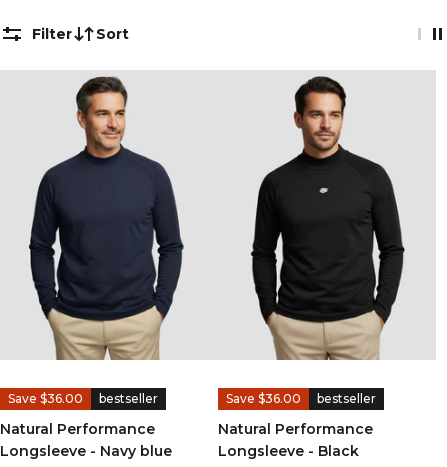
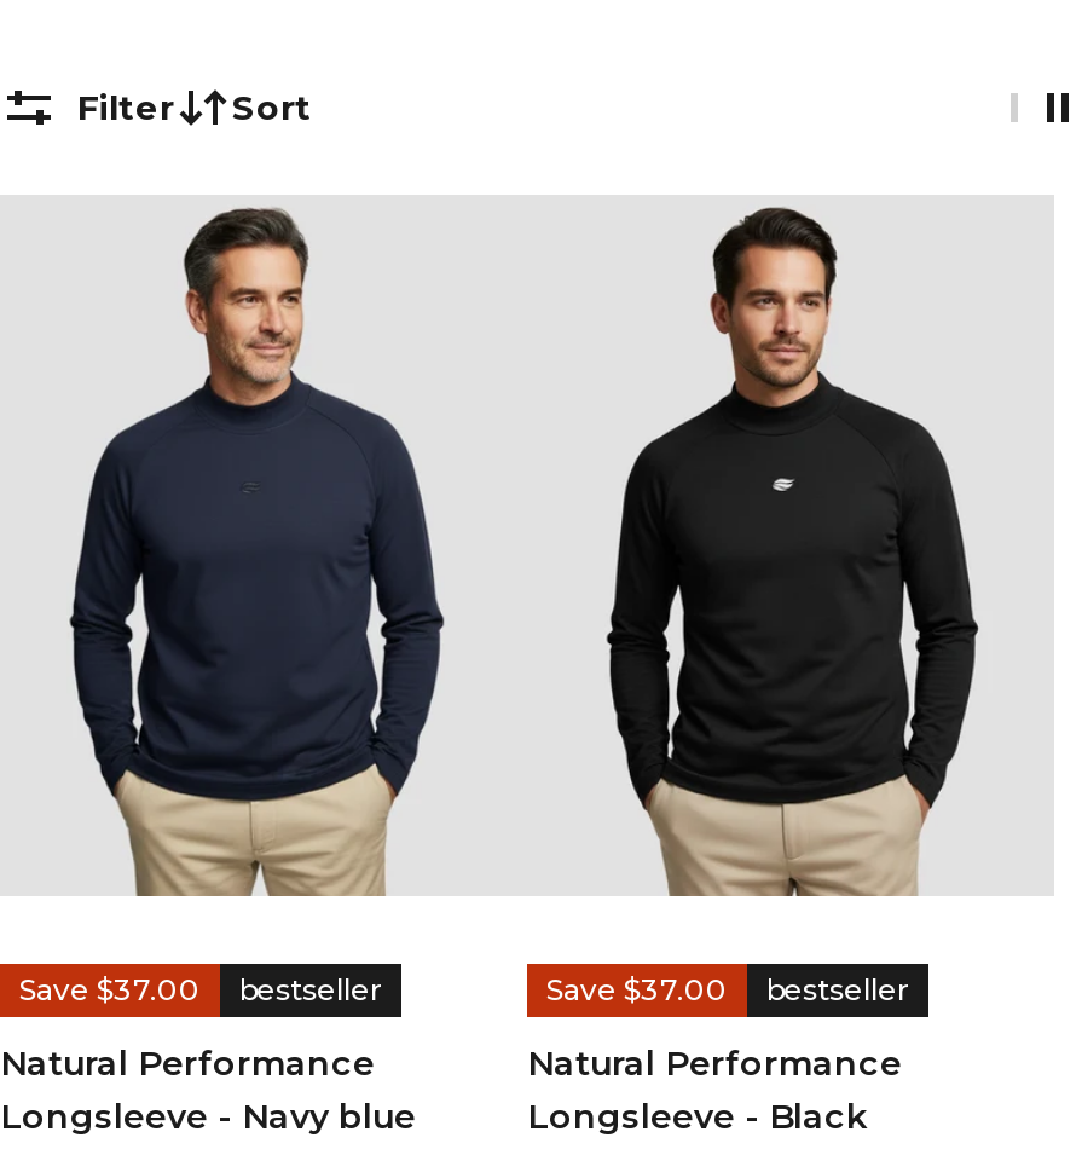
- Save $36.00 bestseller
+ Save $37.00 bestseller

- Save $36.00 bestseller
+ Save $37.00 bestseller
